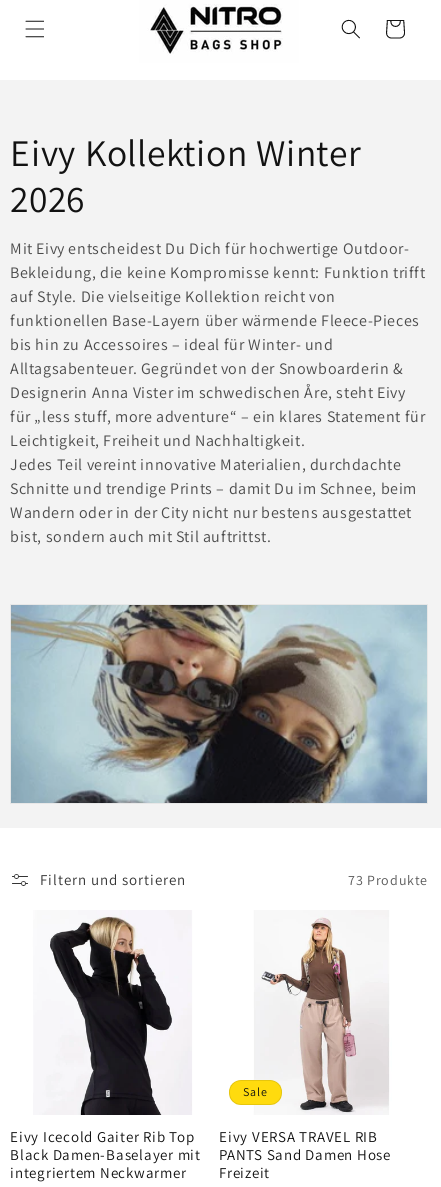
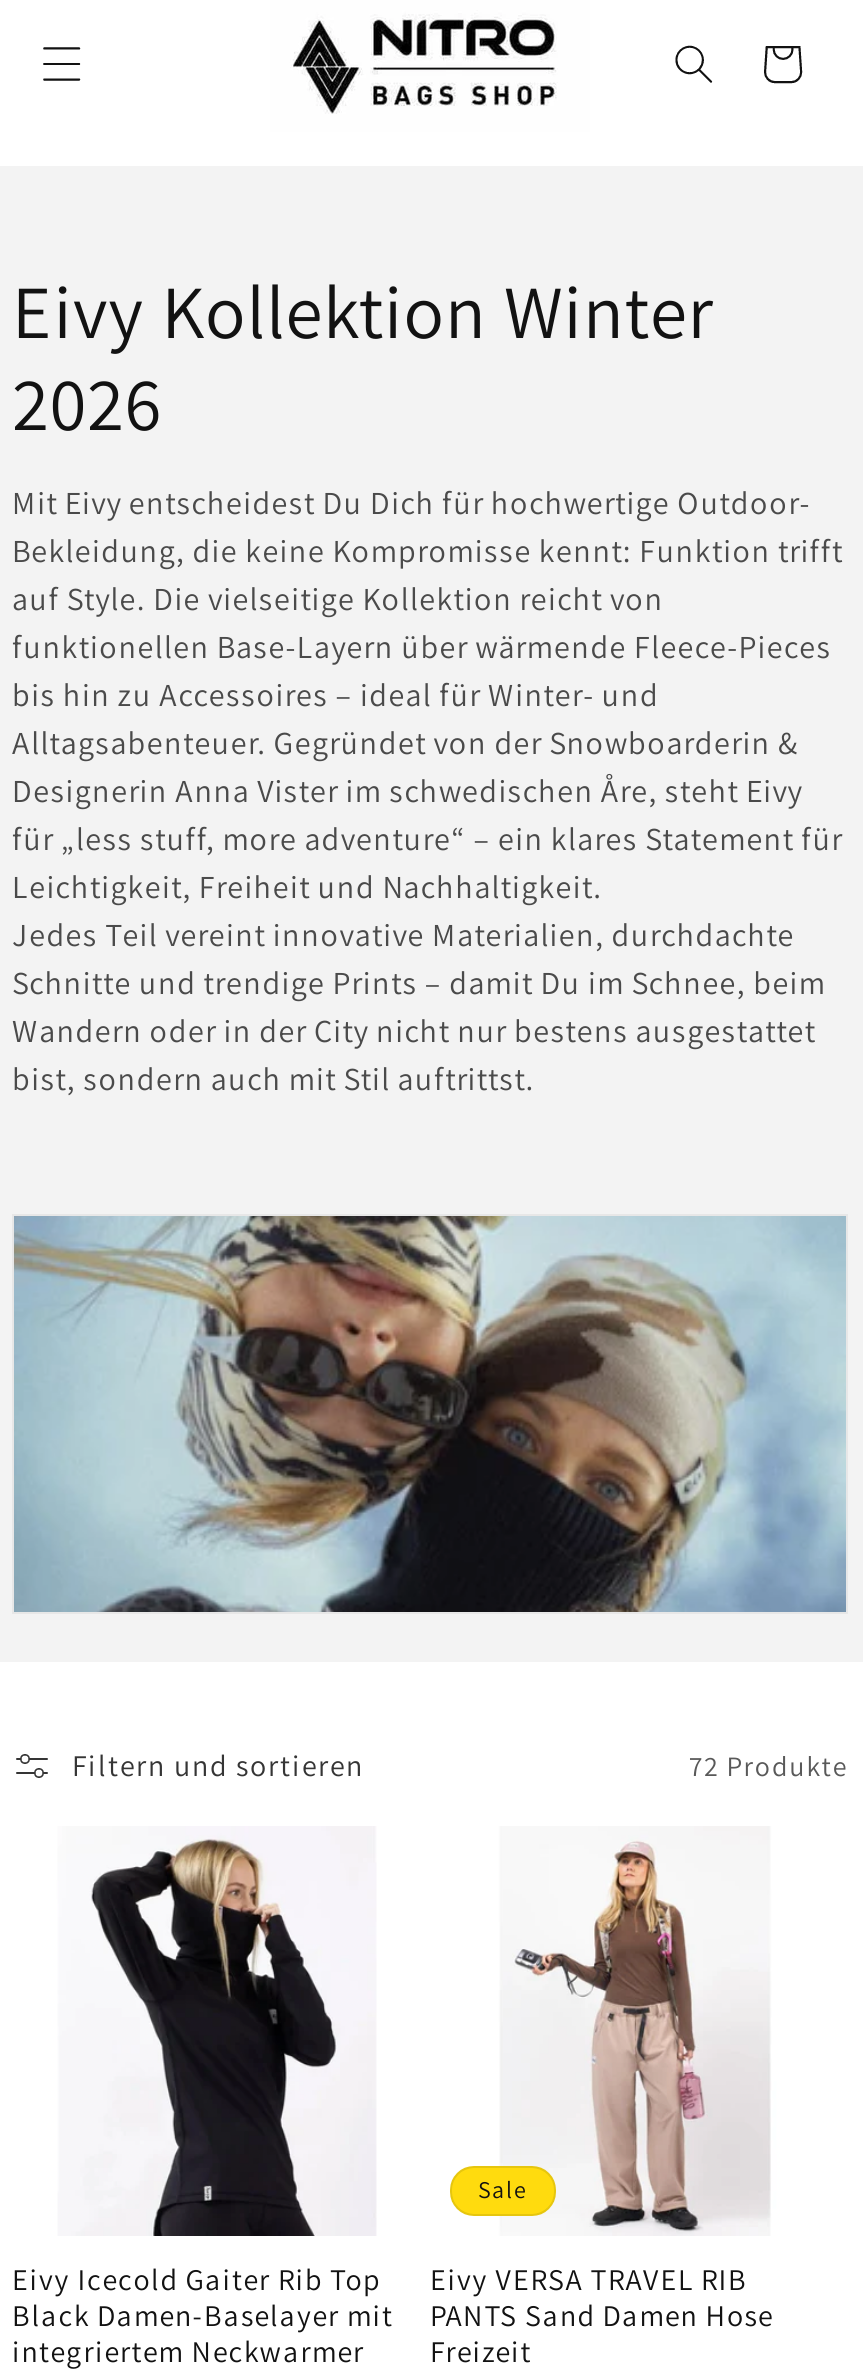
- 73 Produkte
+ 72 Produkte
